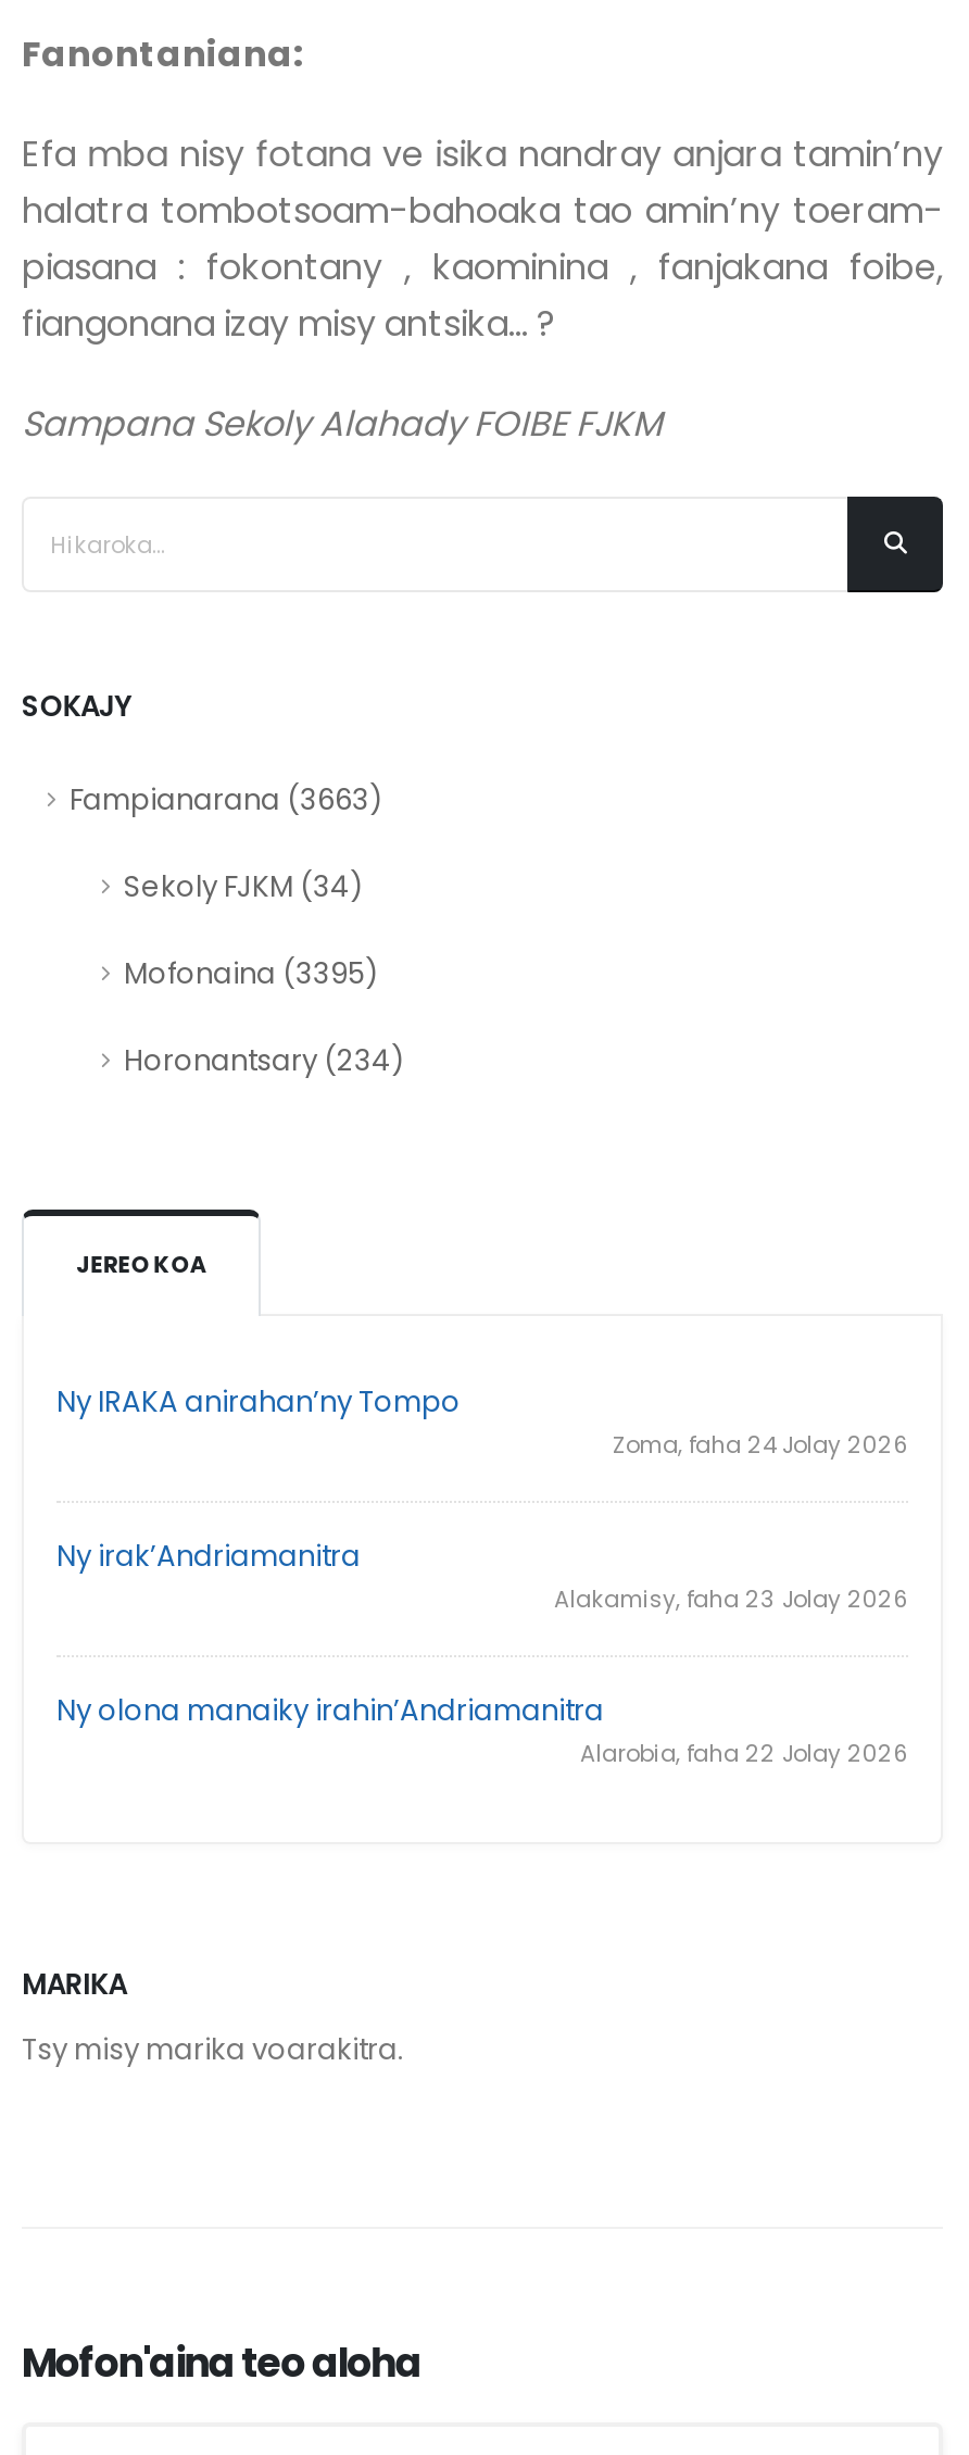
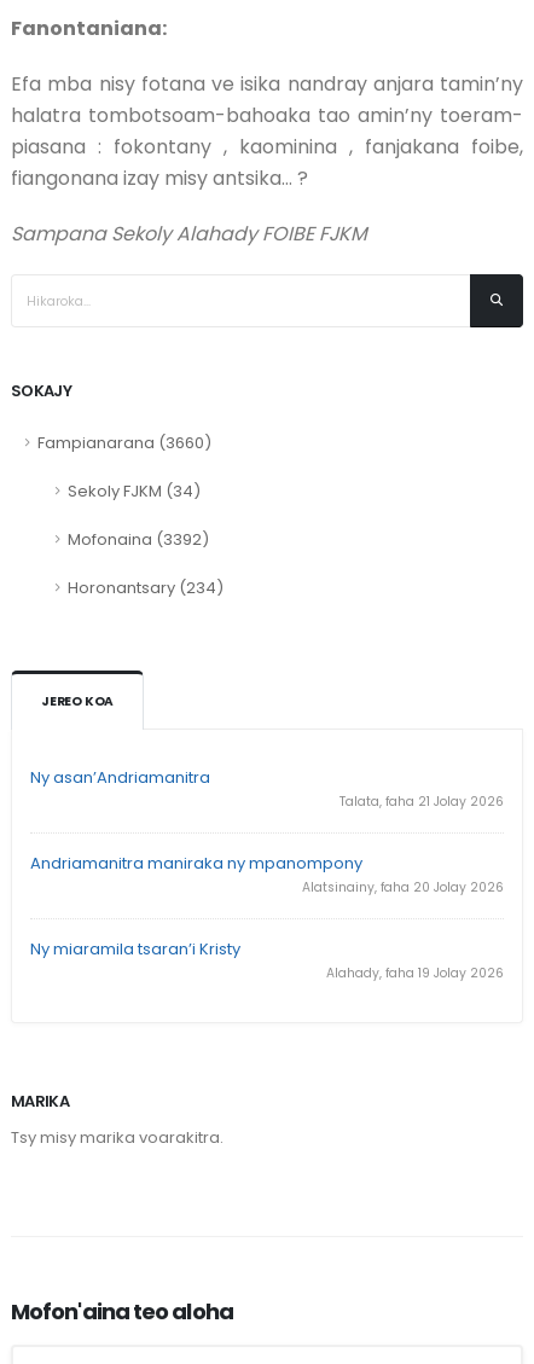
- Fampianarana (3663)
+ Fampianarana (3660)

- Mofonaina (3395)
+ Mofonaina (3392)

- Ny IRAKA anirahan’ny Tompo
- Zoma, faha 24 Jolay 2026
+ Ny asan’Andriamanitra
+ Talata, faha 21 Jolay 2026

- Ny irak’Andriamanitra
- Alakamisy, faha 23 Jolay 2026
+ Andriamanitra maniraka ny mpanompony
+ Alatsinainy, faha 20 Jolay 2026

- Ny olona manaiky irahin’Andriamanitra
- Alarobia, faha 22 Jolay 2026
+ Ny miaramila tsaran’i Kristy
+ Alahady, faha 19 Jolay 2026
